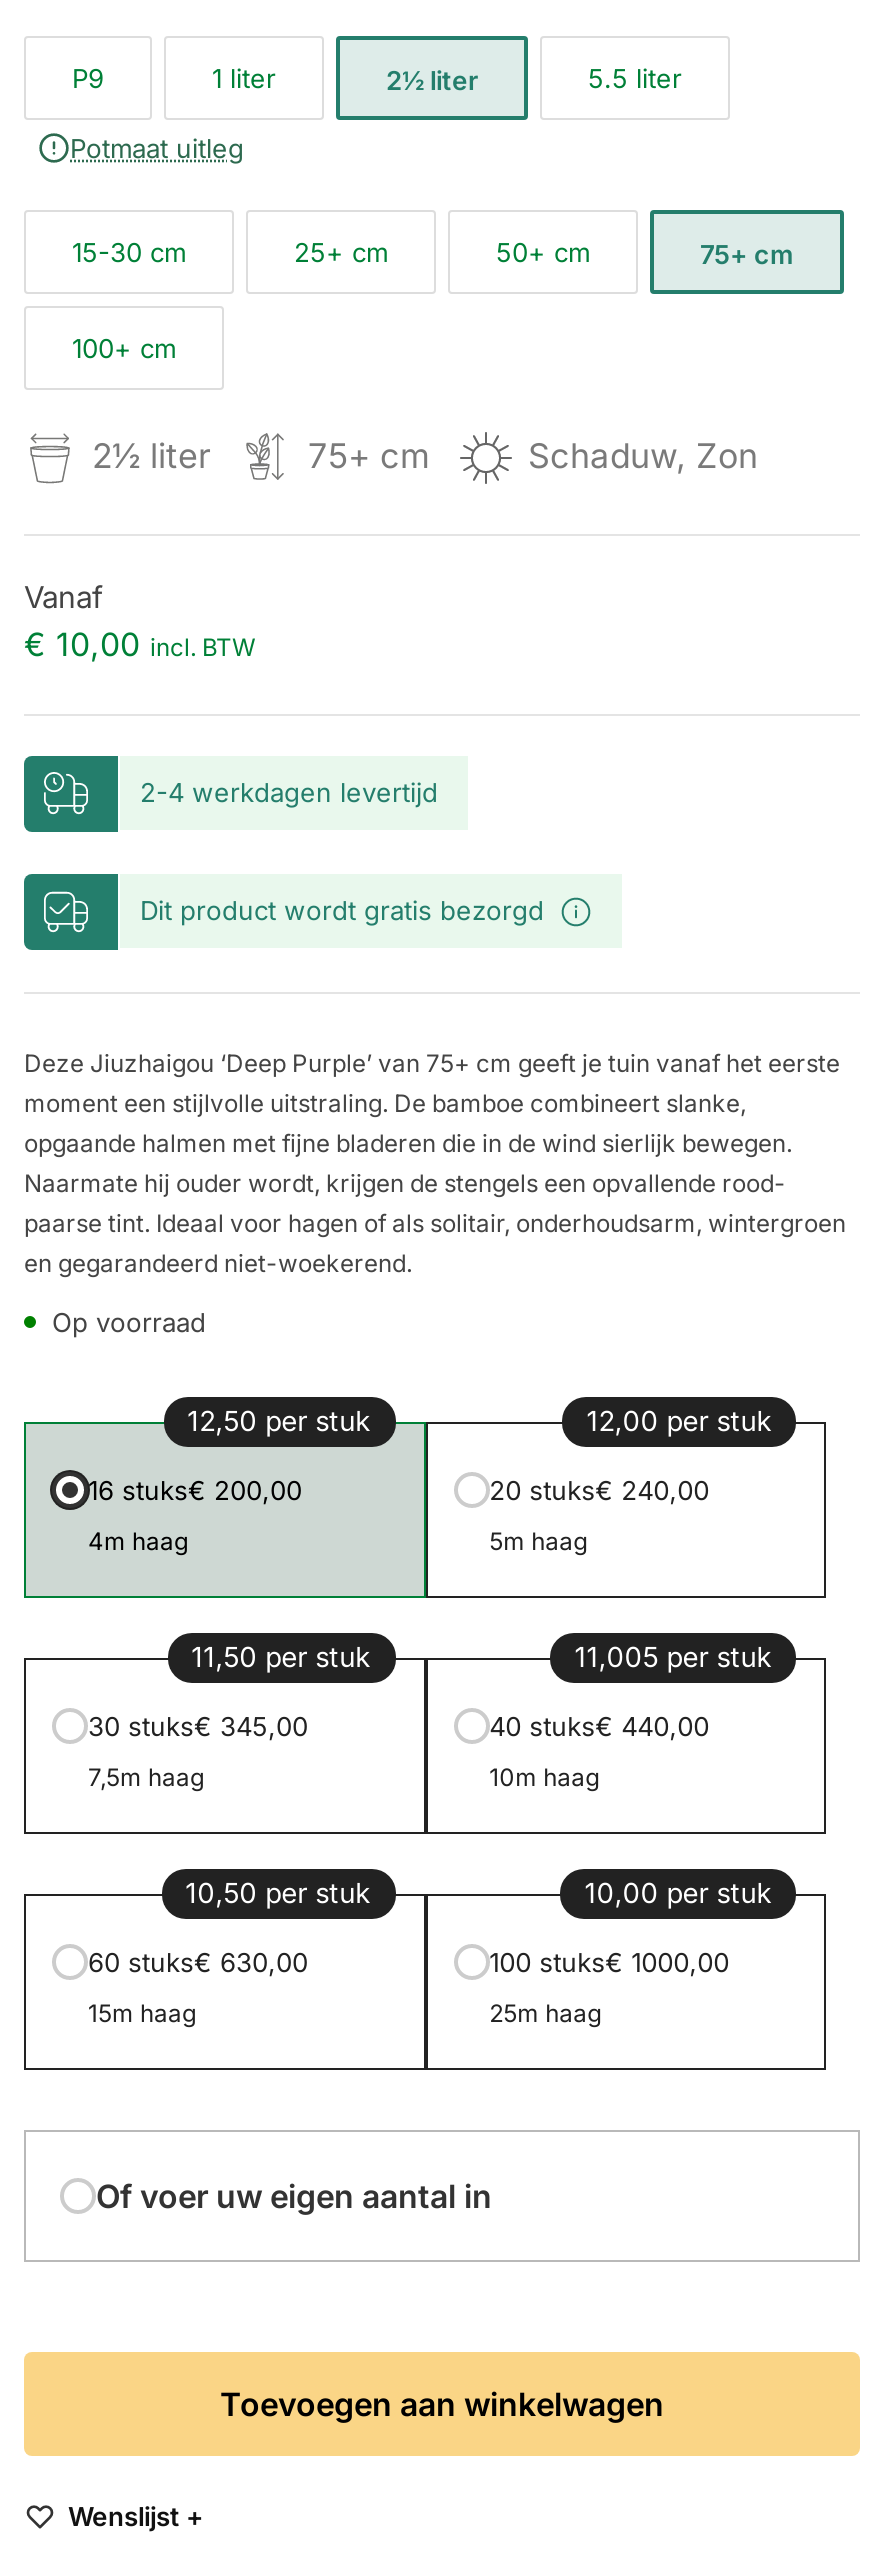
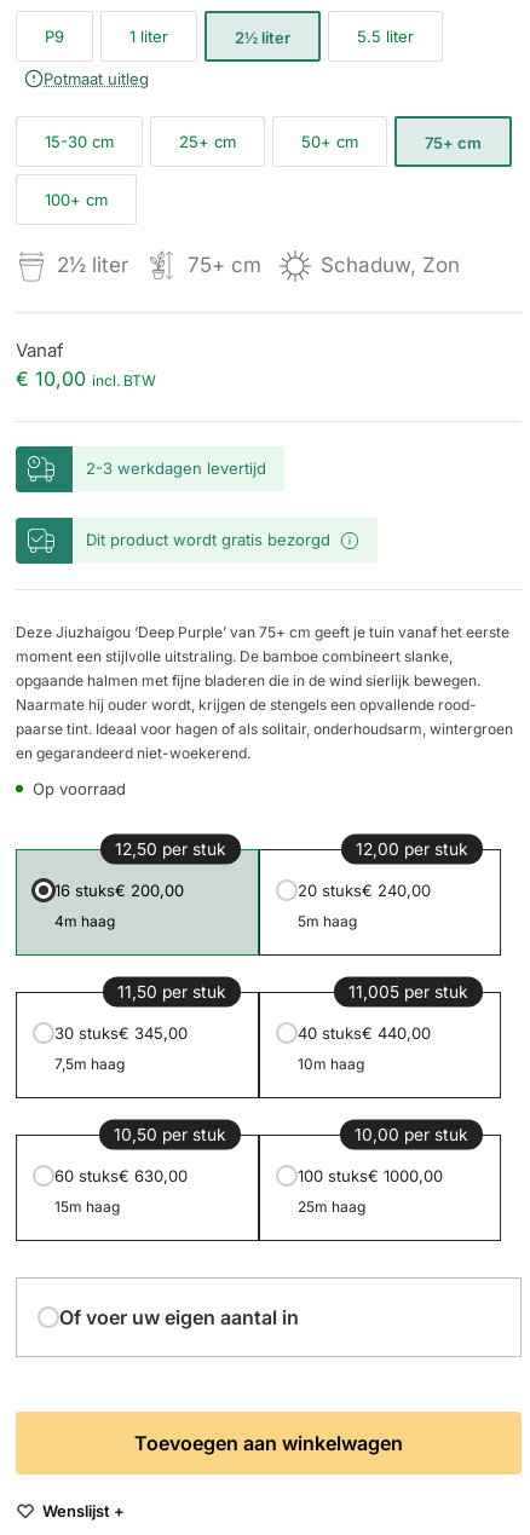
- 2-4 werkdagen levertijd
+ 2-3 werkdagen levertijd
